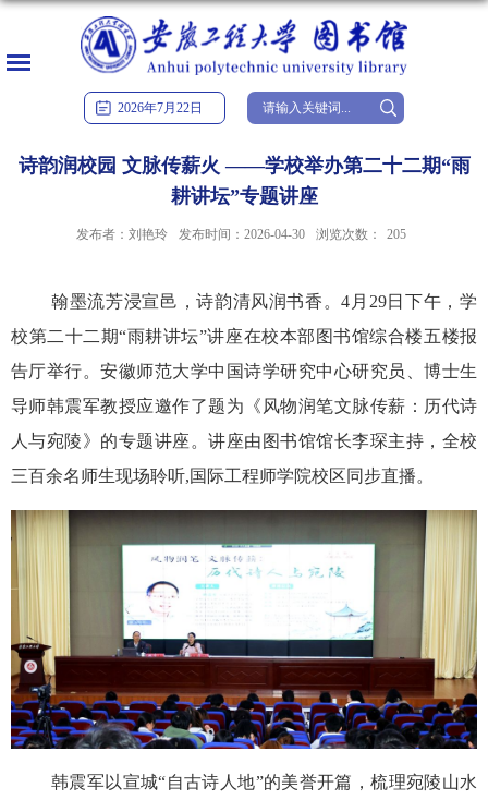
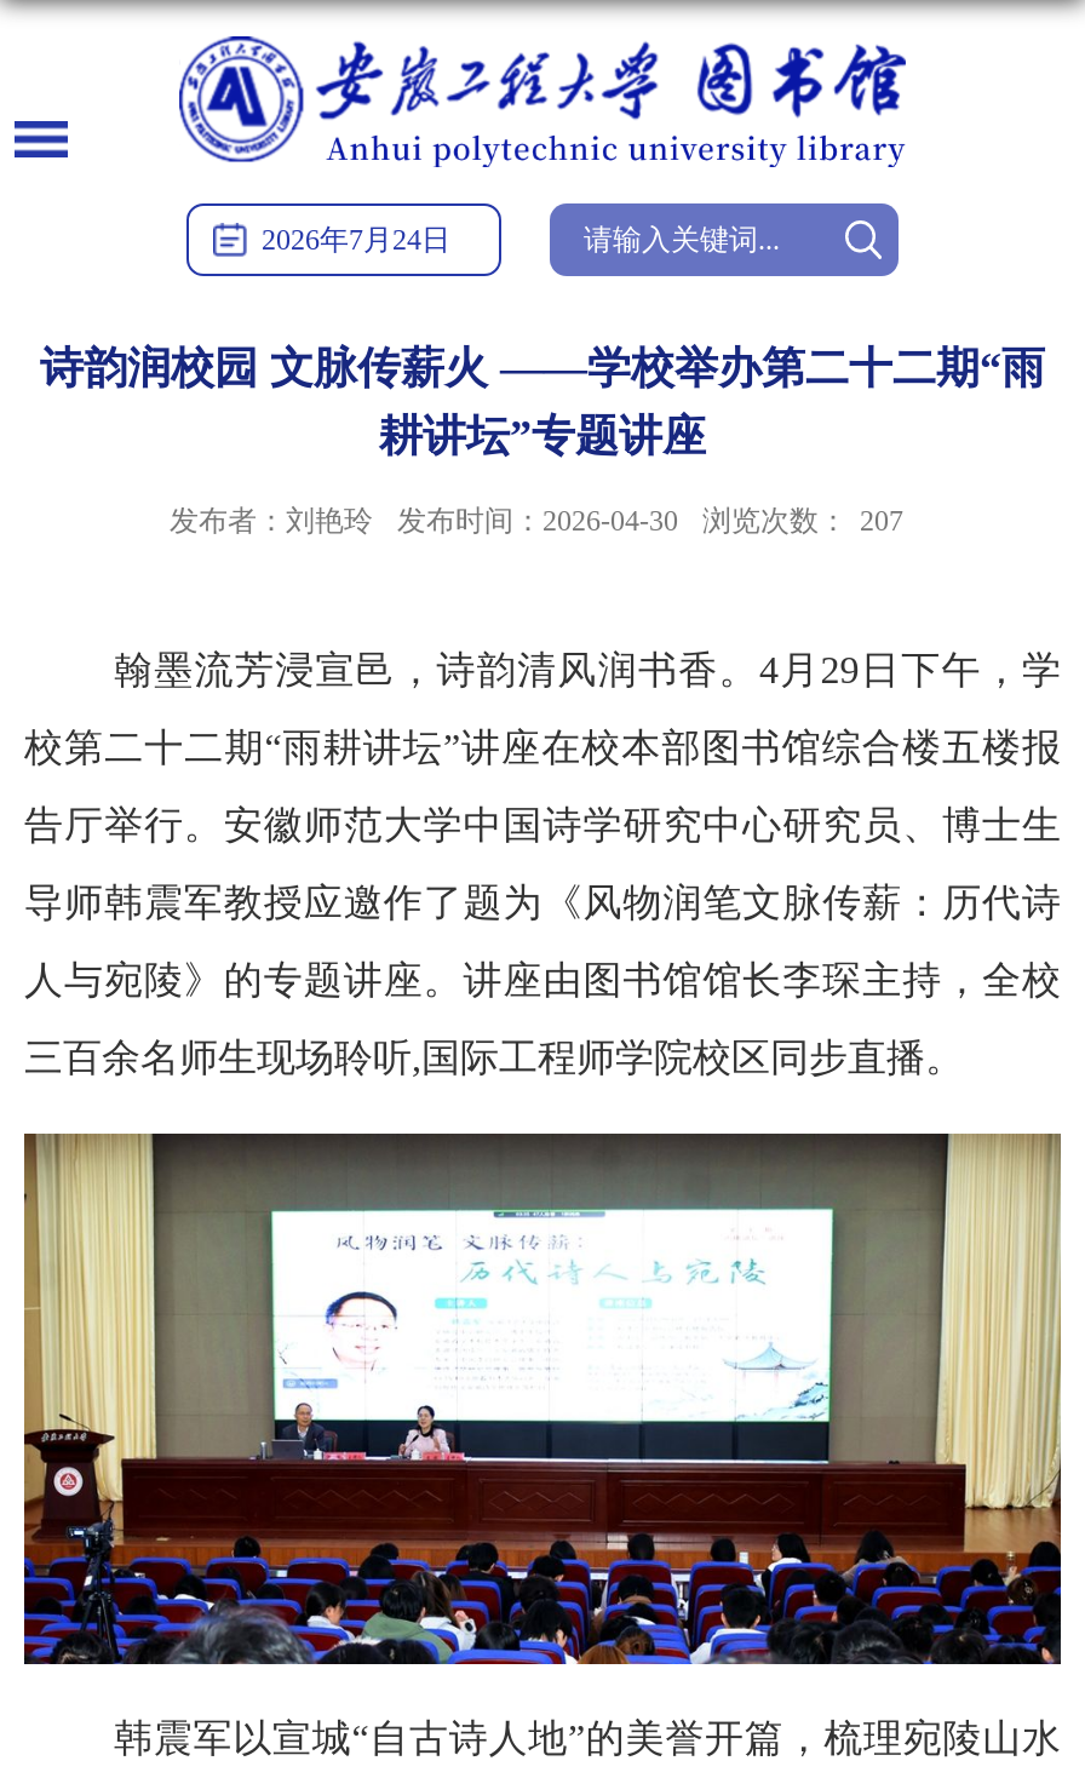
- 2026年7月22日
+ 2026年7月24日

- 发布者：刘艳玲 发布时间：2026-04-30 浏览次数： 205
+ 发布者：刘艳玲 发布时间：2026-04-30 浏览次数： 207
